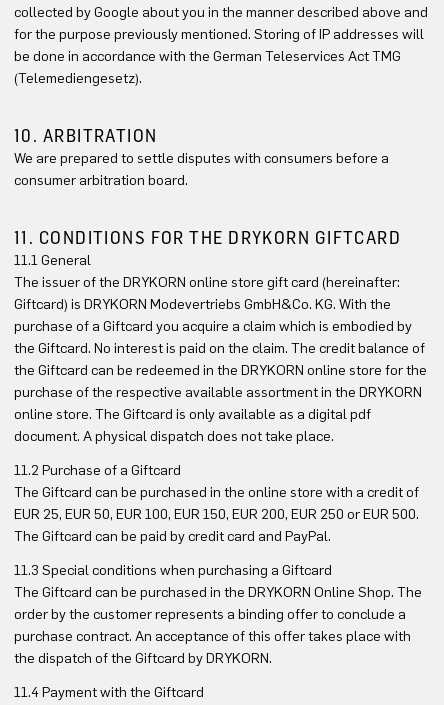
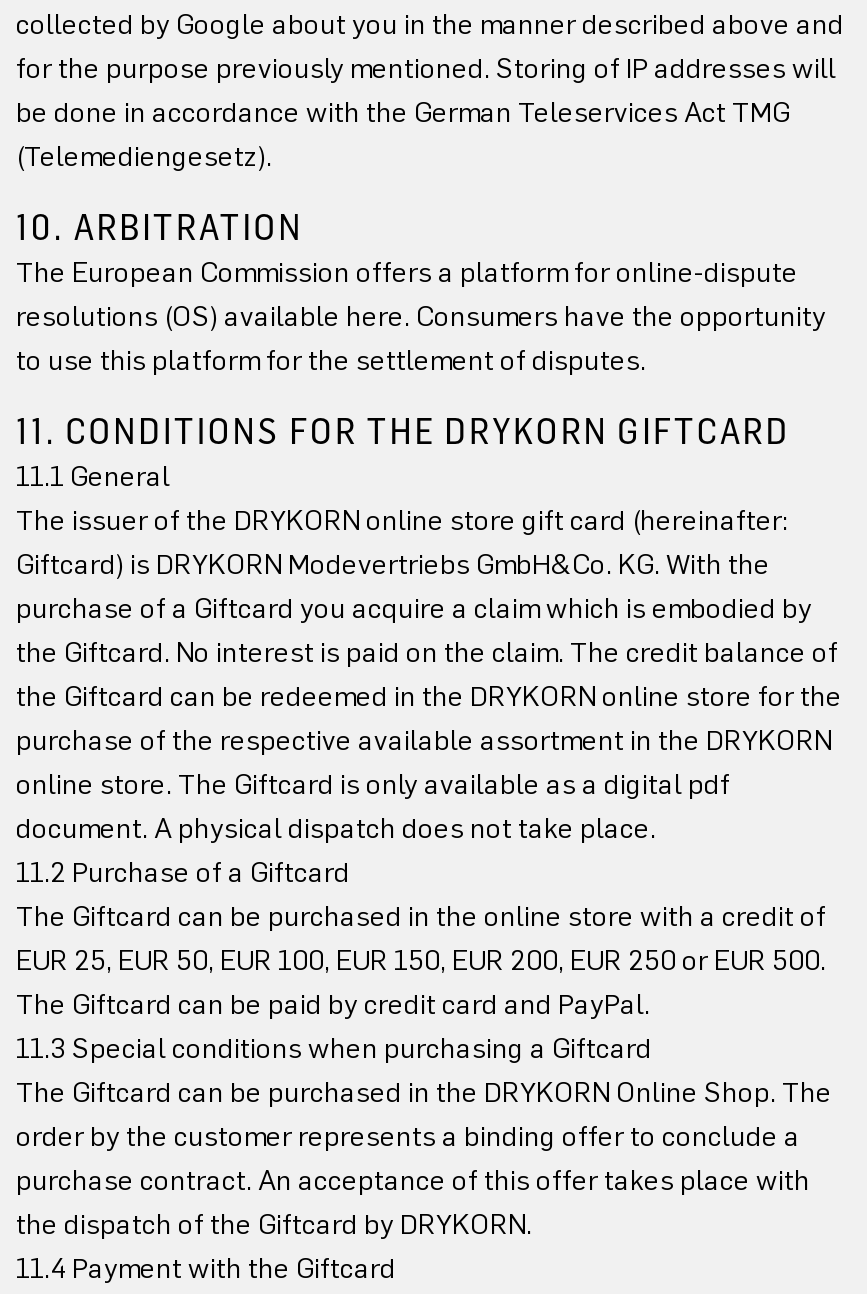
- We are prepared to settle disputes with consumers before a
- consumer arbitration board.
+ The European Commission offers a platform for online-dispute
+ resolutions (OS) available here. Consumers have the opportunity
+ to use this platform for the settlement of disputes.
